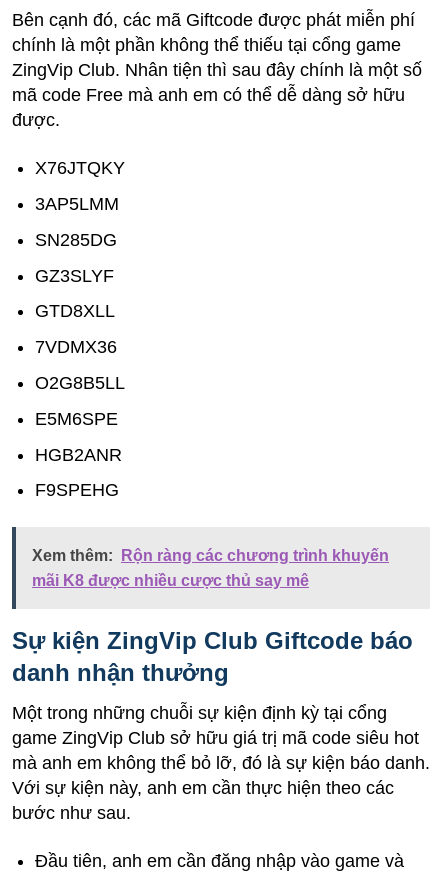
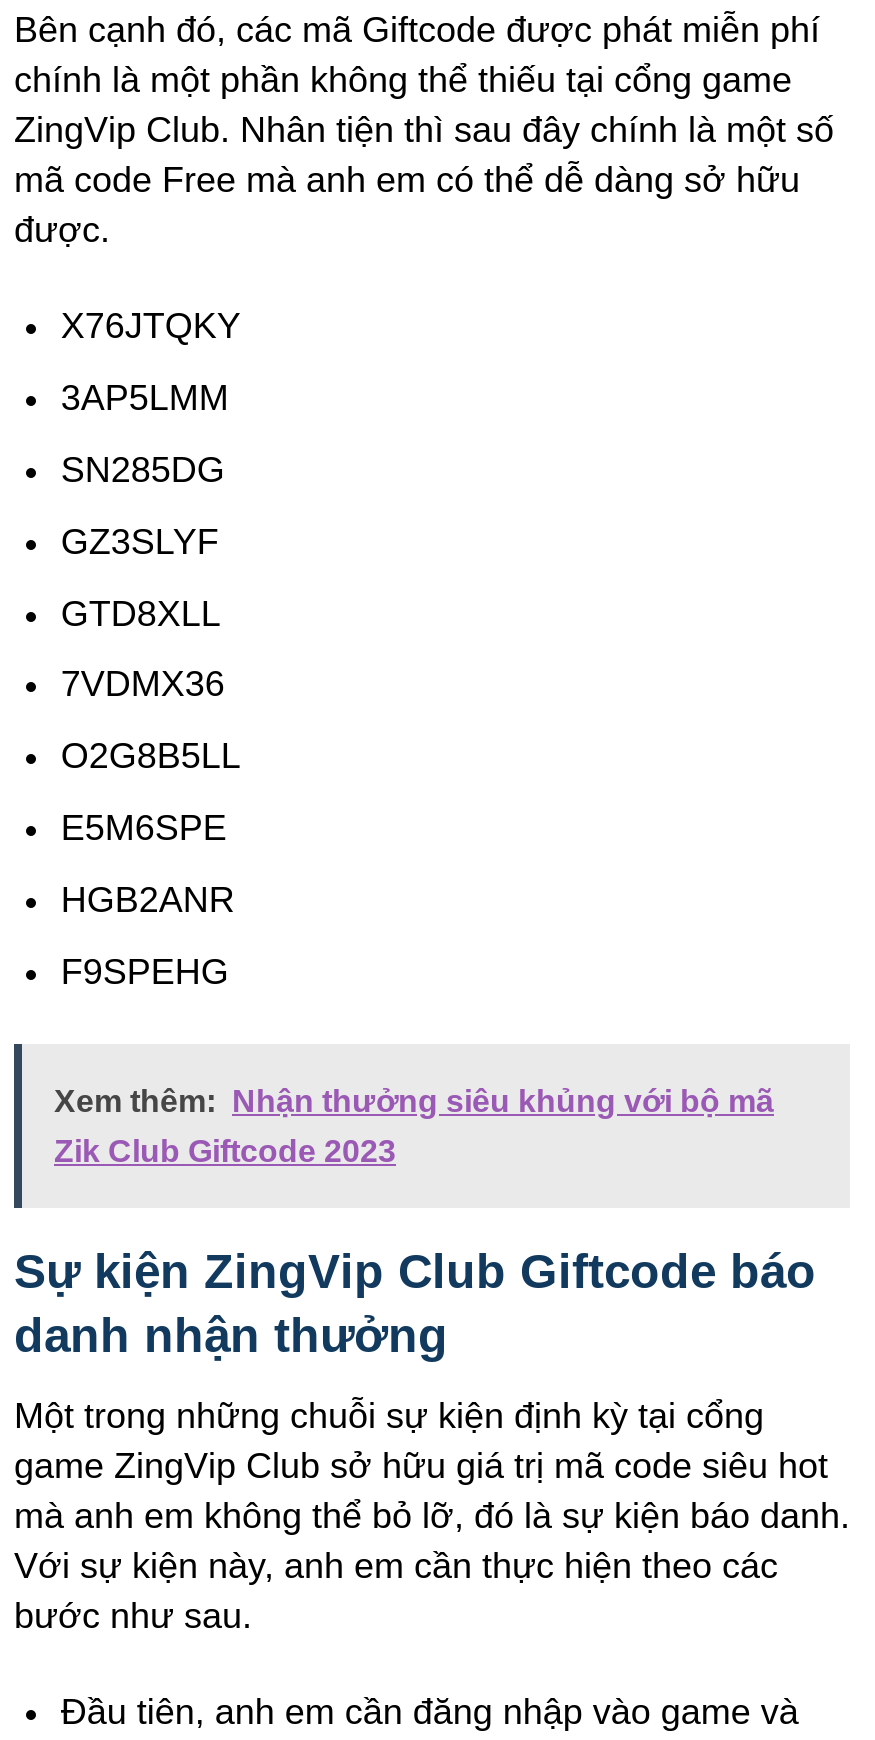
- Xem thêm: Rộn ràng các chương trình khuyến
+ Xem thêm: Nhận thưởng siêu khủng với bộ mã

- mãi K8 được nhiều cược thủ say mê
+ Zik Club Giftcode 2023
